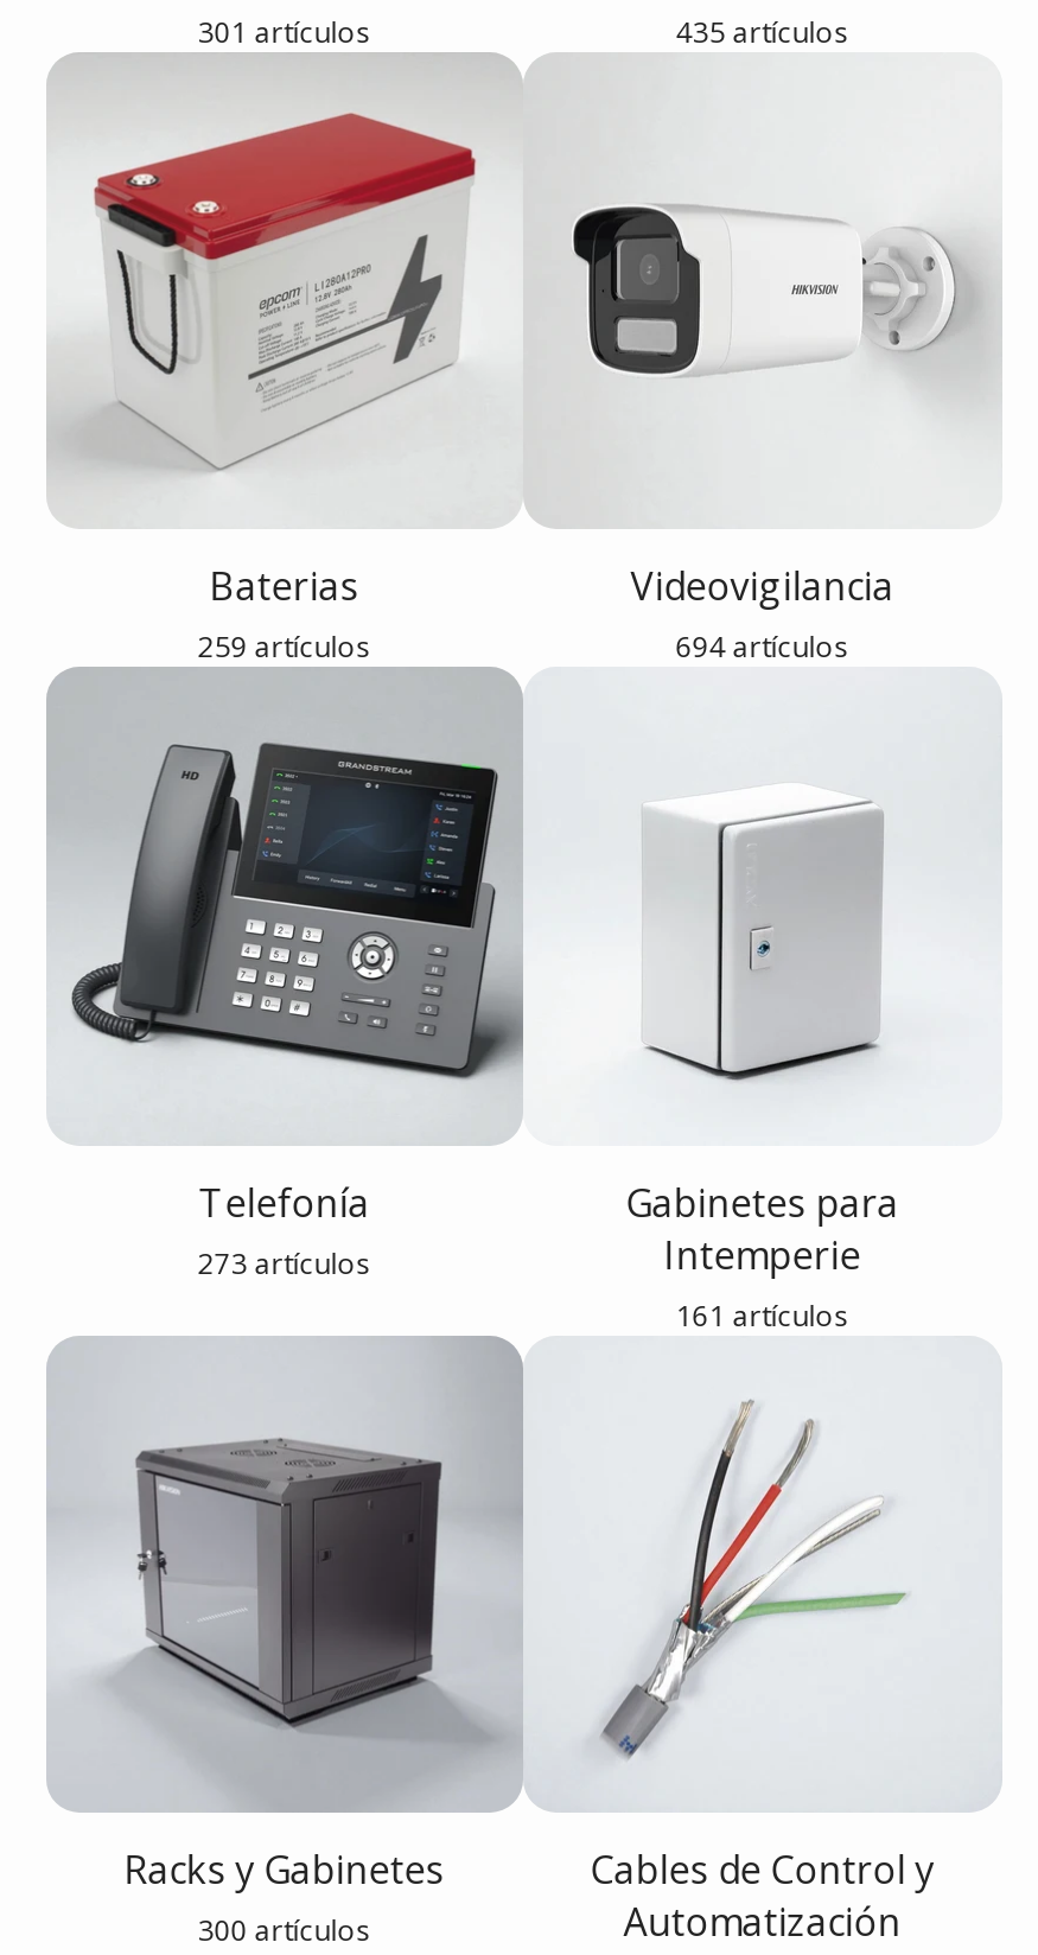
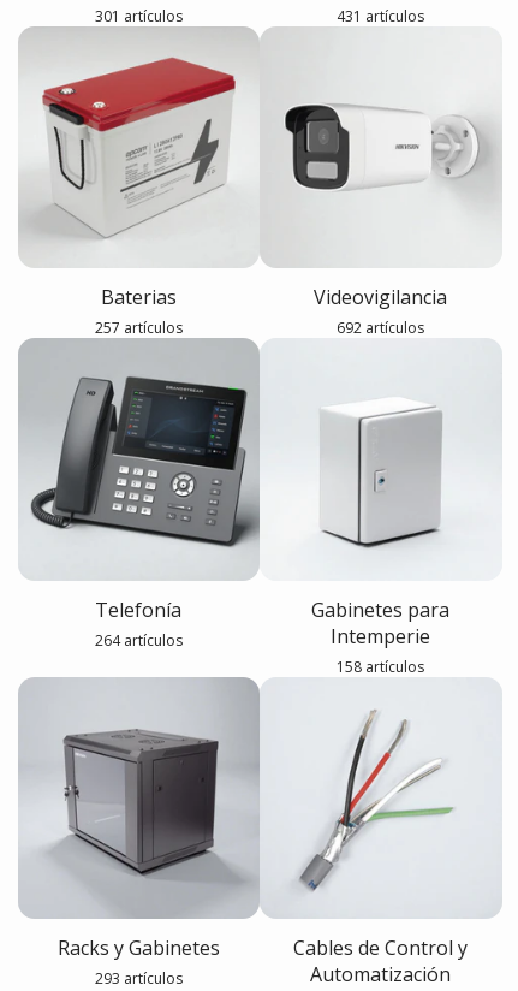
- 435 artículos
+ 431 artículos

- 259 artículos
+ 257 artículos

- 694 artículos
+ 692 artículos

- 273 artículos
+ 264 artículos

- 161 artículos
+ 158 artículos

- 300 artículos
+ 293 artículos
